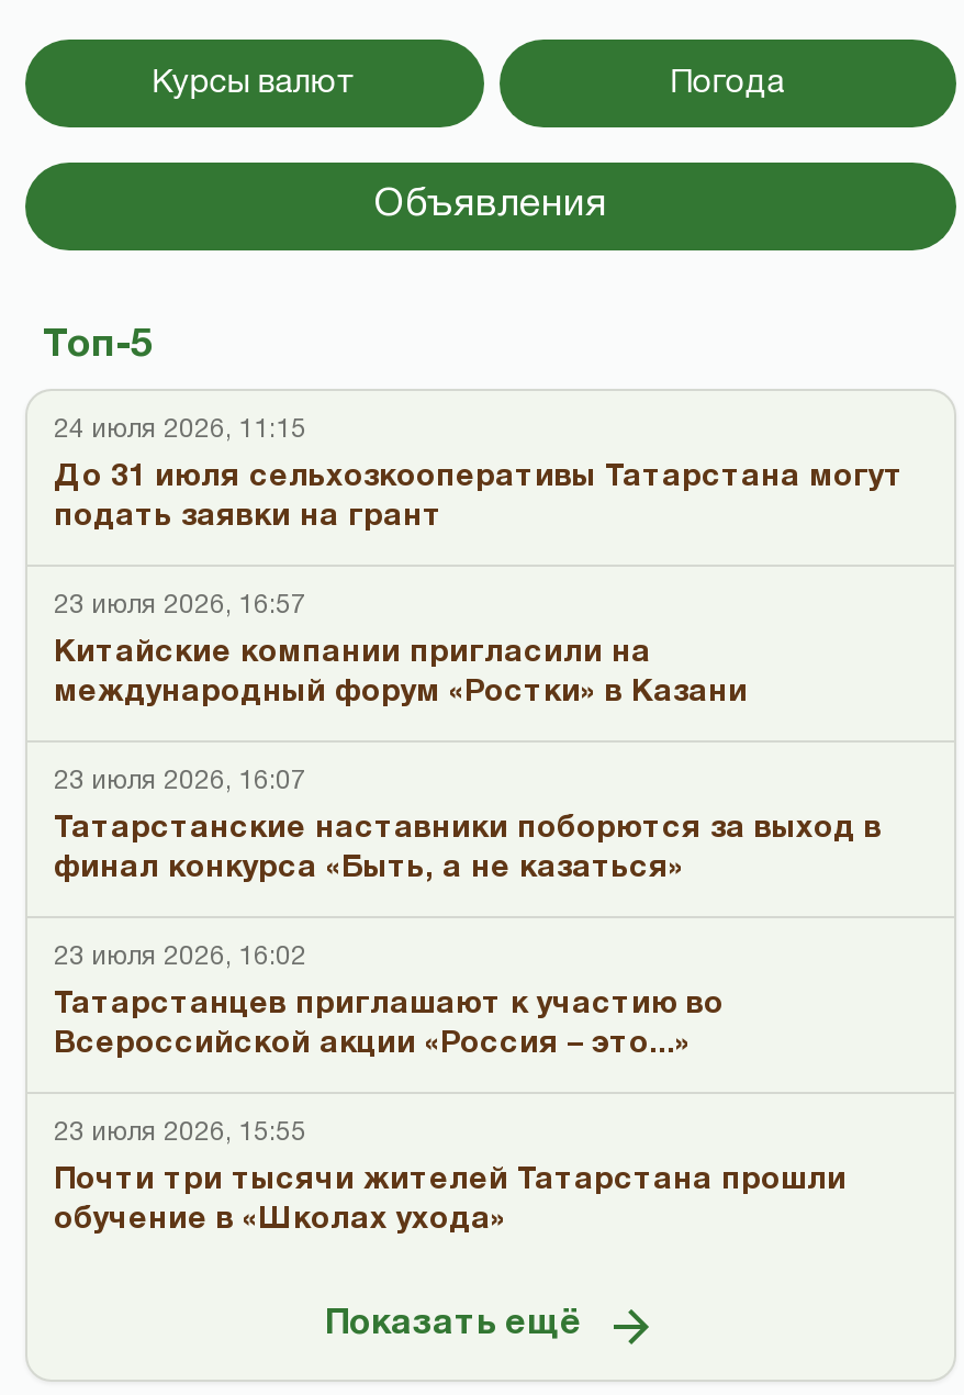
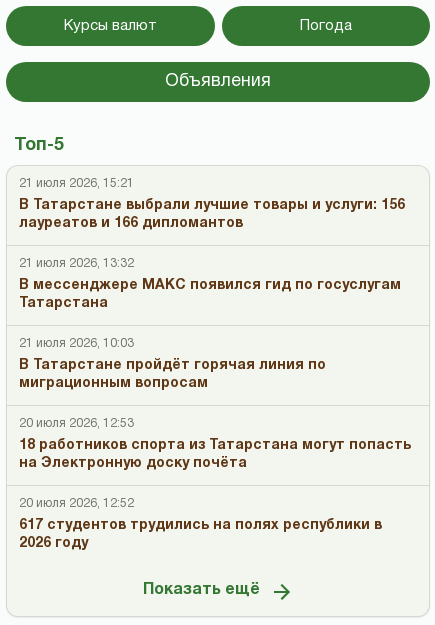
- 24 июля 2026, 11:15
+ 21 июля 2026, 15:21

- До 31 июля сельхозкооперативы Татарстана могут
- подать заявки на грант
+ В Татарстане выбрали лучшие товары и услуги: 156
+ лауреатов и 166 дипломантов

- 23 июля 2026, 16:57
+ 21 июля 2026, 13:32

- Китайские компании пригласили на
- международный форум «Ростки» в Казани
+ В мессенджере МАКС появился гид по госуслугам
+ Татарстана

- 23 июля 2026, 16:07
+ 21 июля 2026, 10:03

- Татарстанские наставники поборются за выход в
- финал конкурса «Быть, а не казаться»
+ В Татарстане пройдёт горячая линия по
+ миграционным вопросам

- 23 июля 2026, 16:02
+ 20 июля 2026, 12:53

- Татарстанцев приглашают к участию во
- Всероссийской акции «Россия – это...»
+ 18 работников спорта из Татарстана могут попасть
+ на Электронную доску почёта

- 23 июля 2026, 15:55
+ 20 июля 2026, 12:52

- Почти три тысячи жителей Татарстана прошли
- обучение в «Школах ухода»
+ 617 студентов трудились на полях республики в
+ 2026 году
